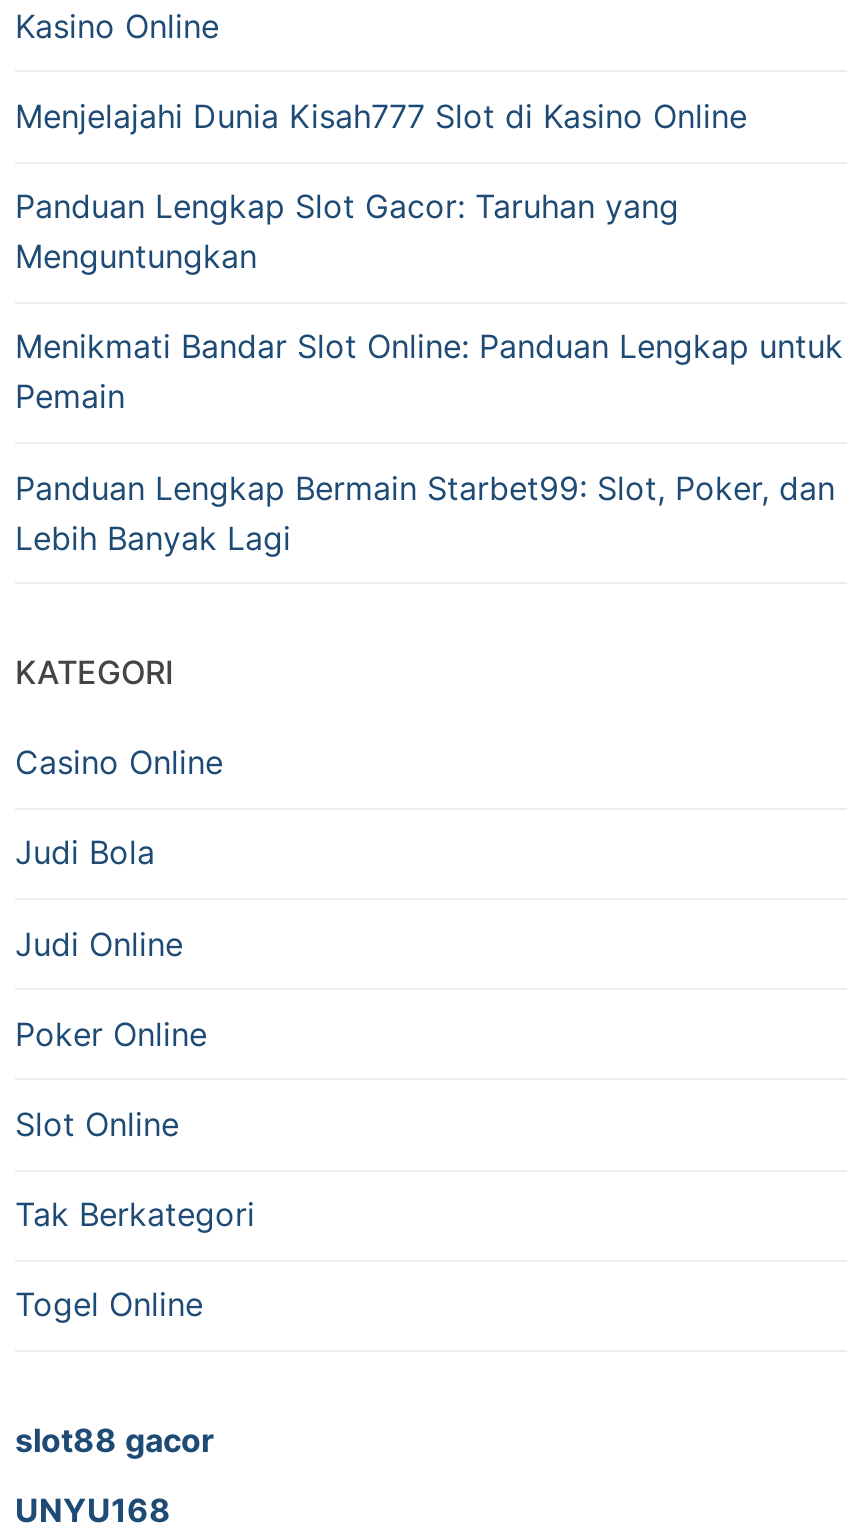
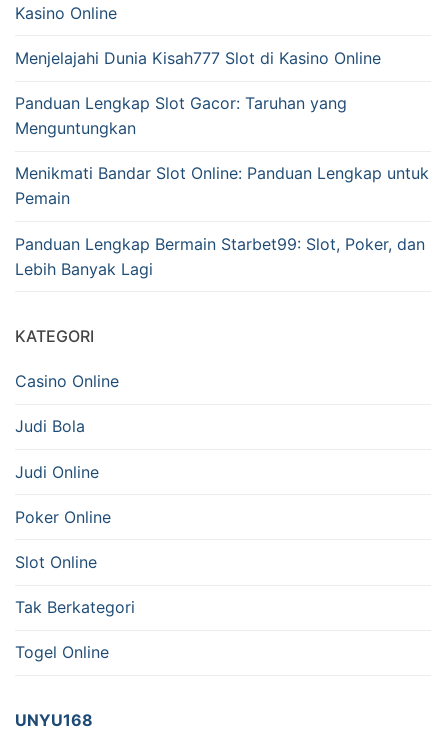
- slot88 gacor
